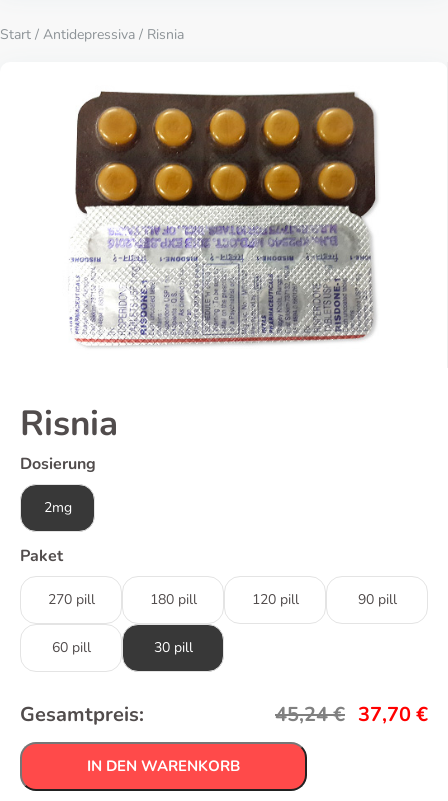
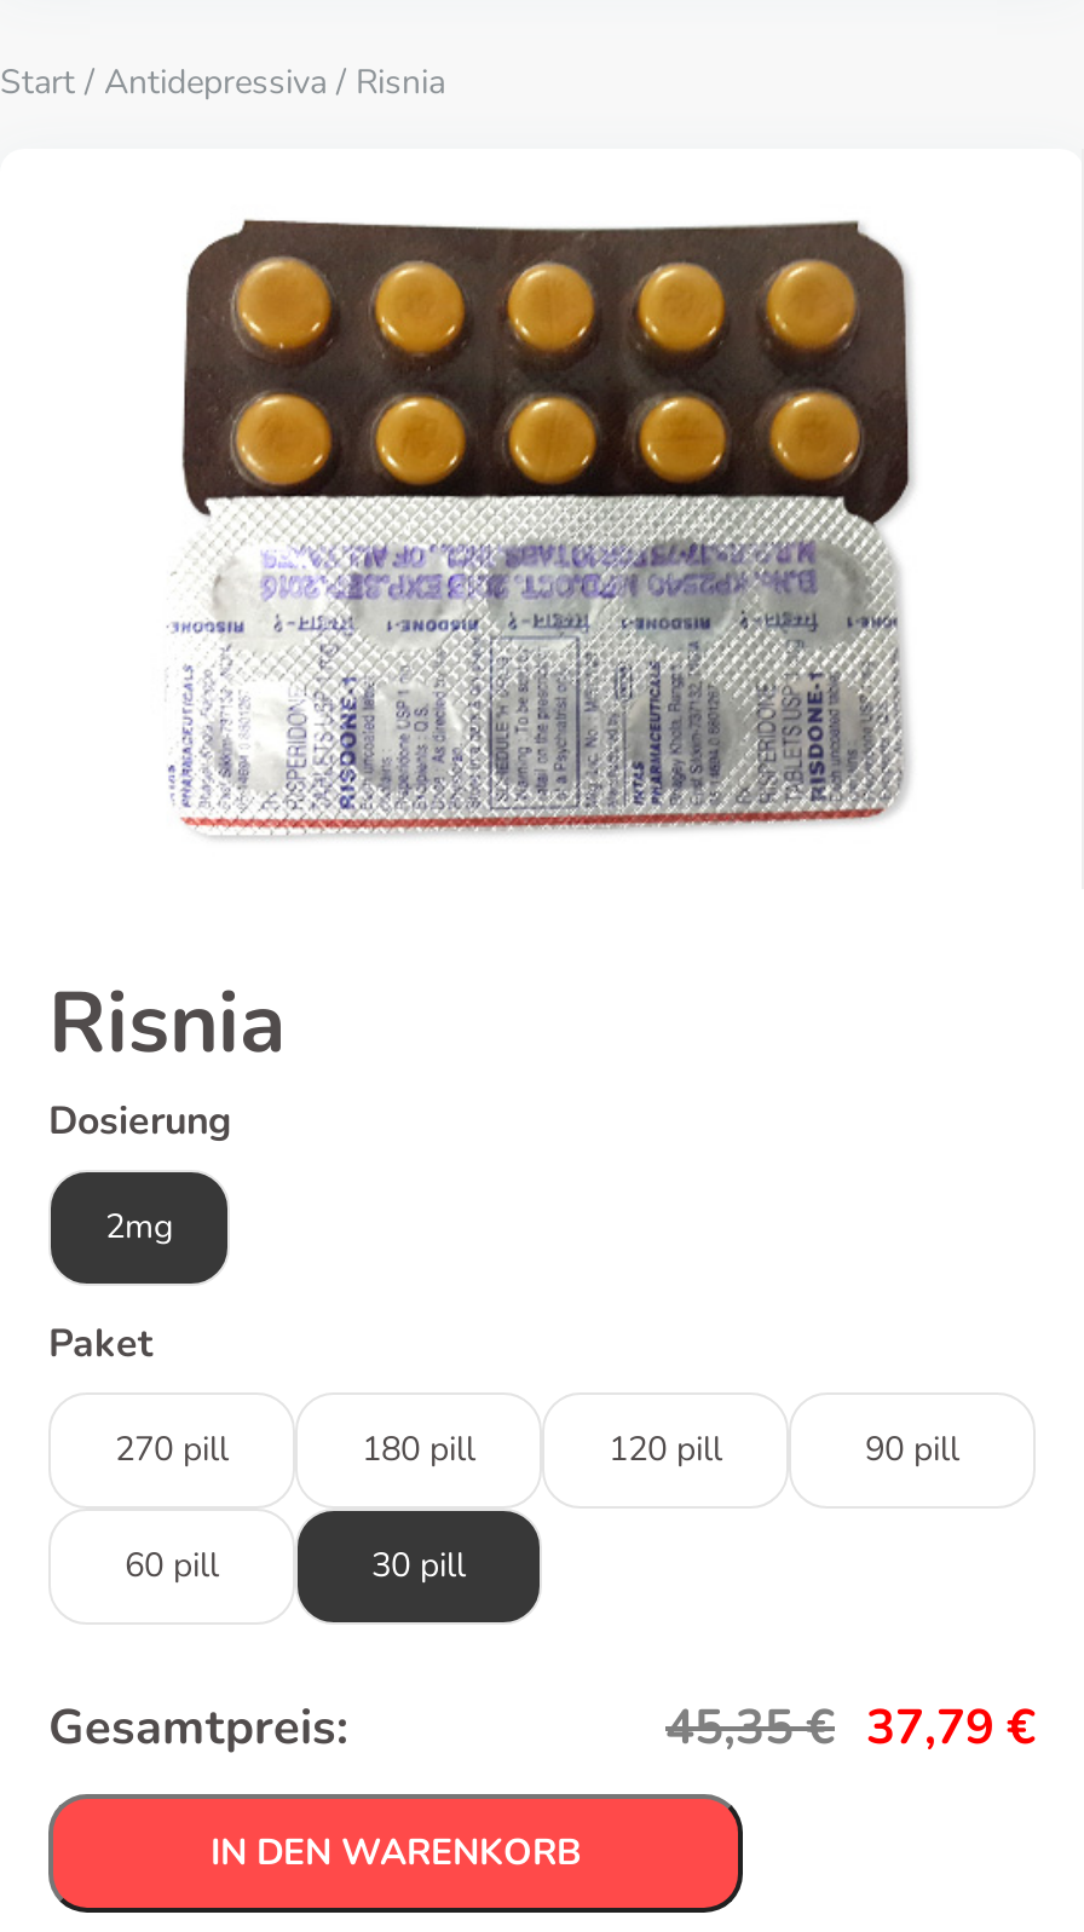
- 45,24€ 37,70 €
+ 45,35€ 37,79 €
